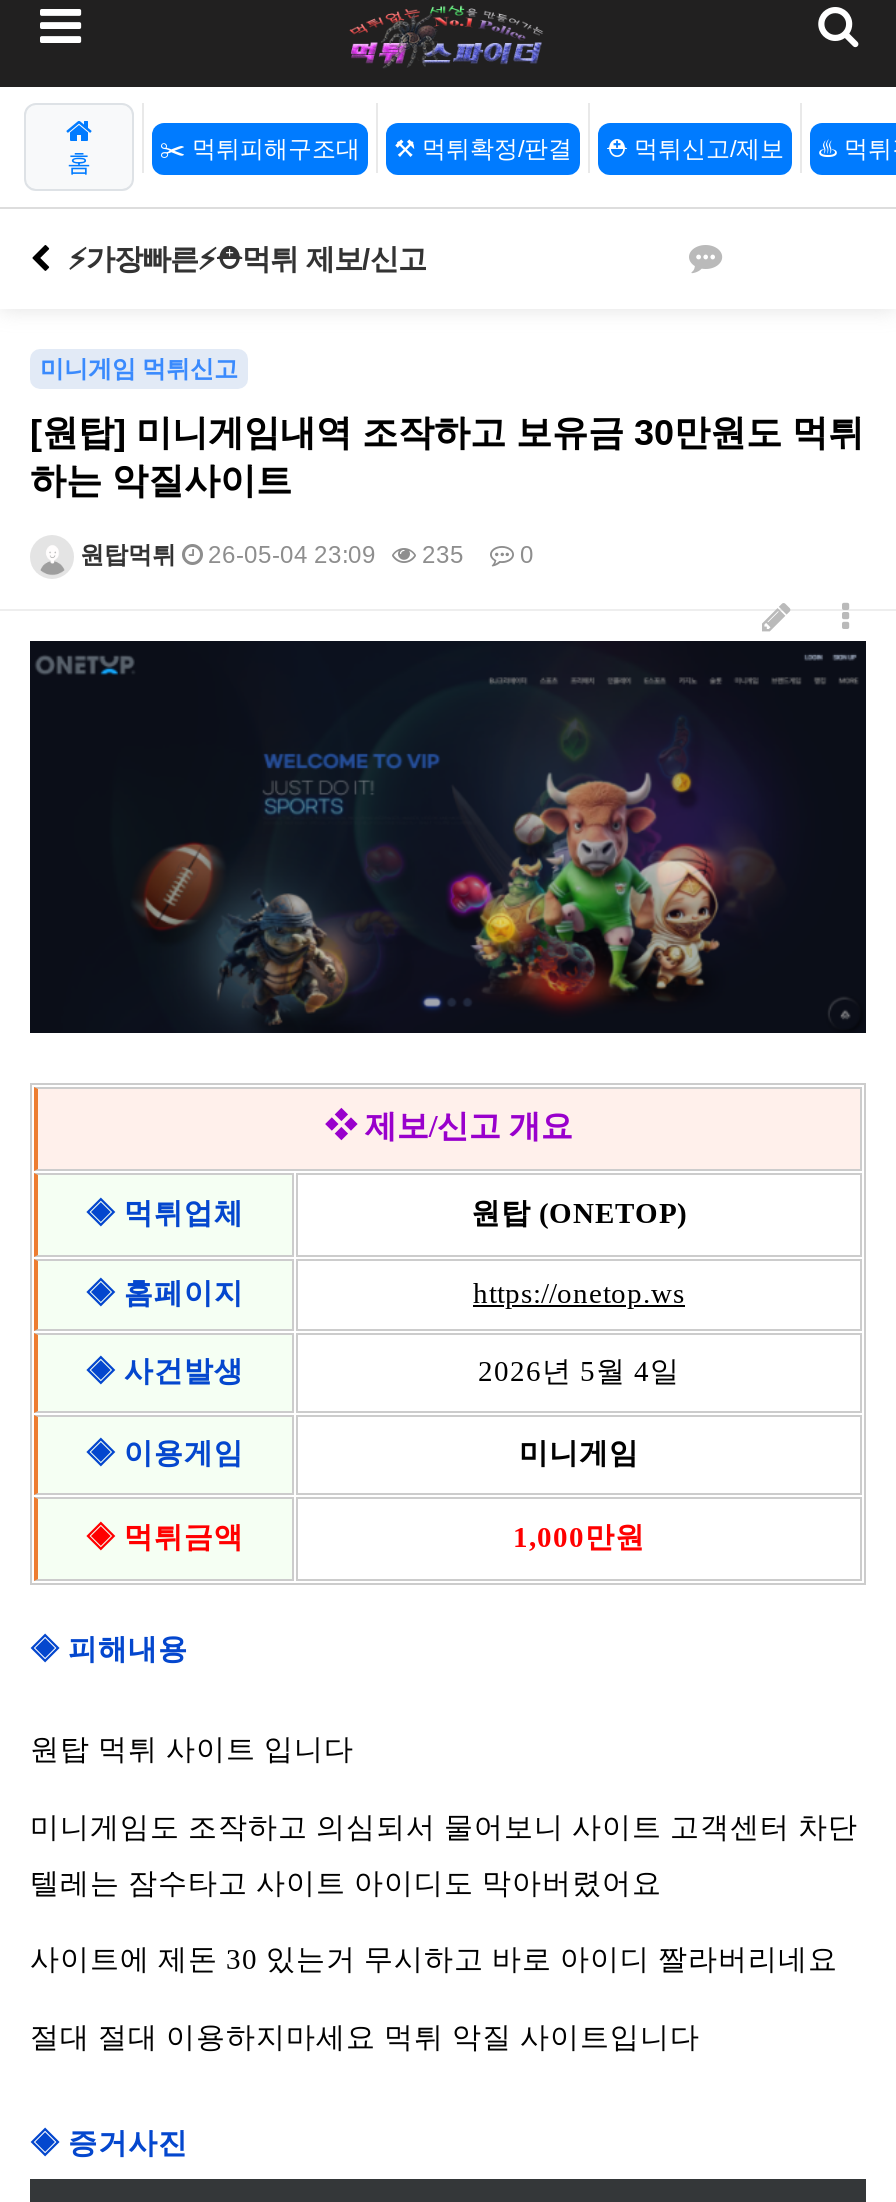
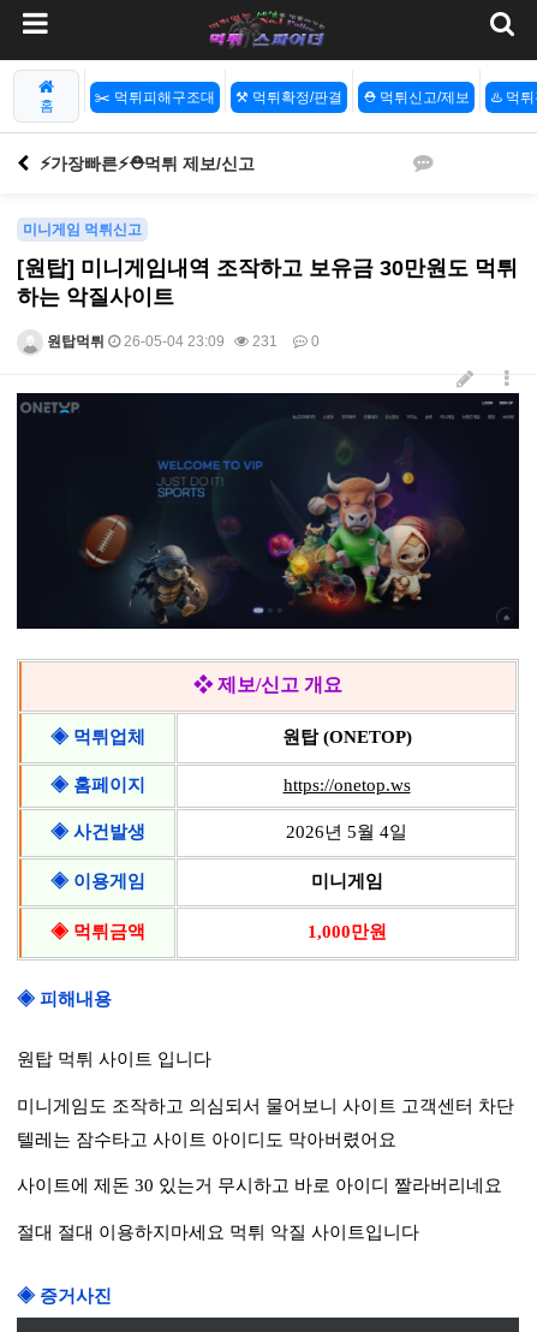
- 원탑먹튀 26-05-04 23:09 235 0
+ 원탑먹튀 26-05-04 23:09 231 0
